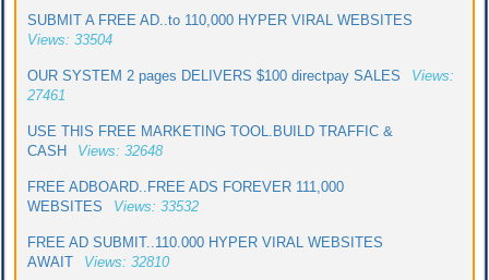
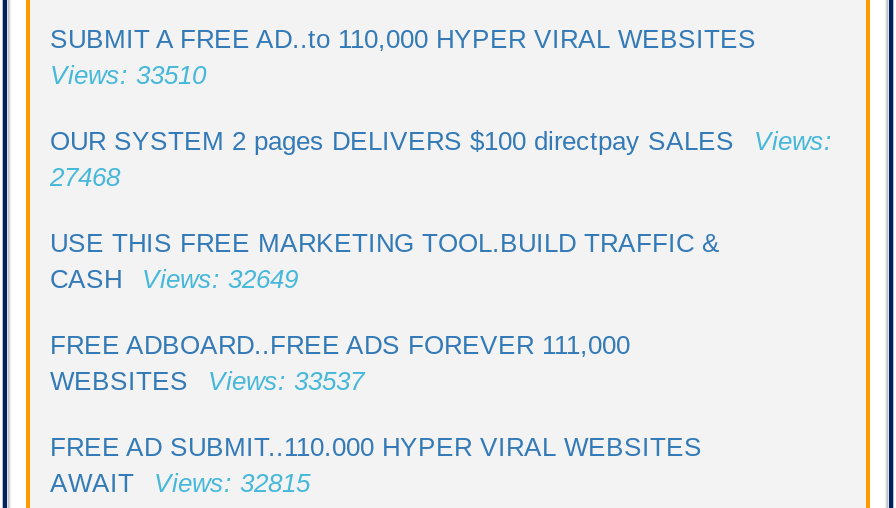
- Views: 33504
+ Views: 33510

- 27461
+ 27468

- CASH Views: 32648
+ CASH Views: 32649

- WEBSITES Views: 33532
+ WEBSITES Views: 33537

- AWAIT Views: 32810
+ AWAIT Views: 32815
